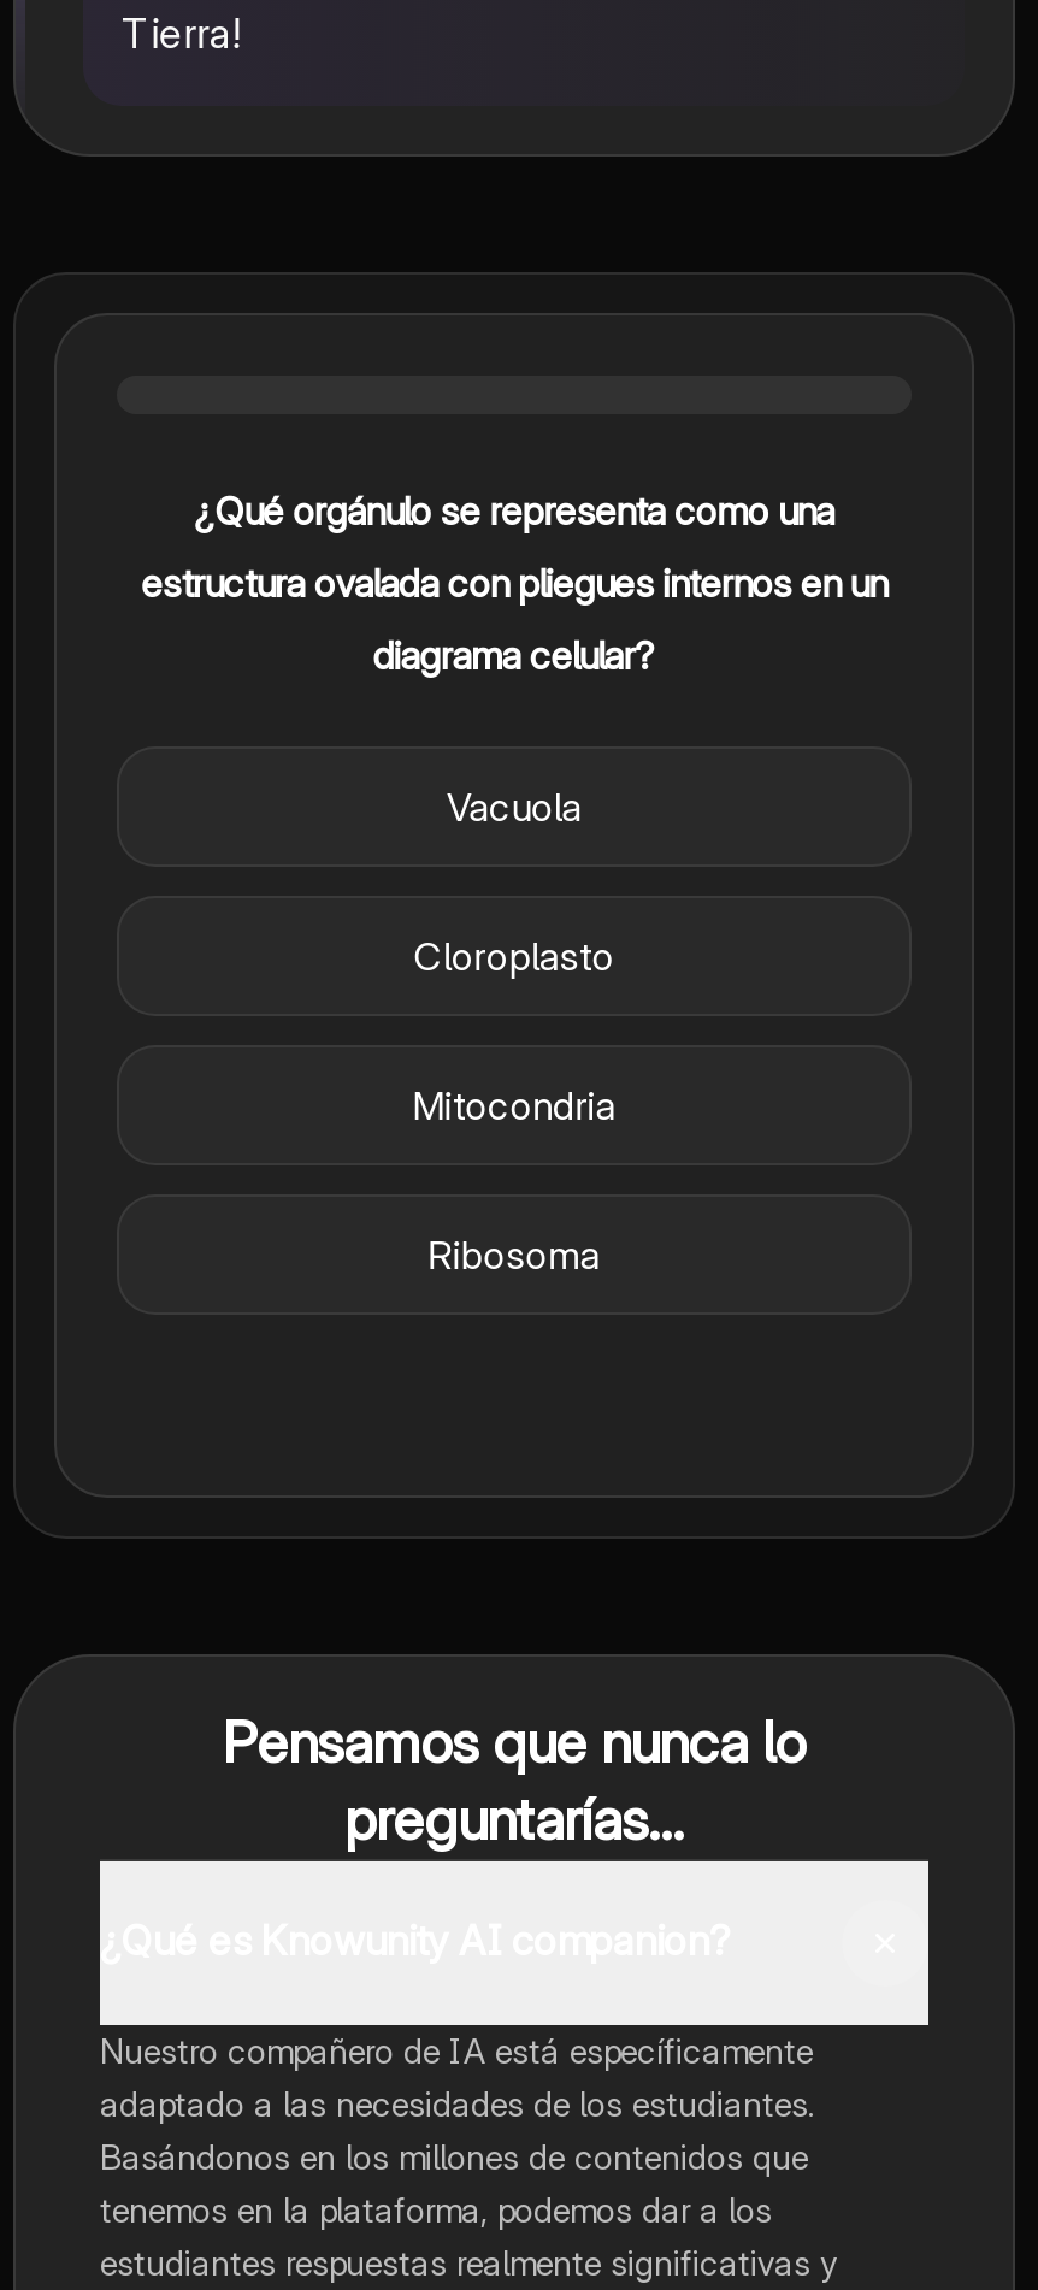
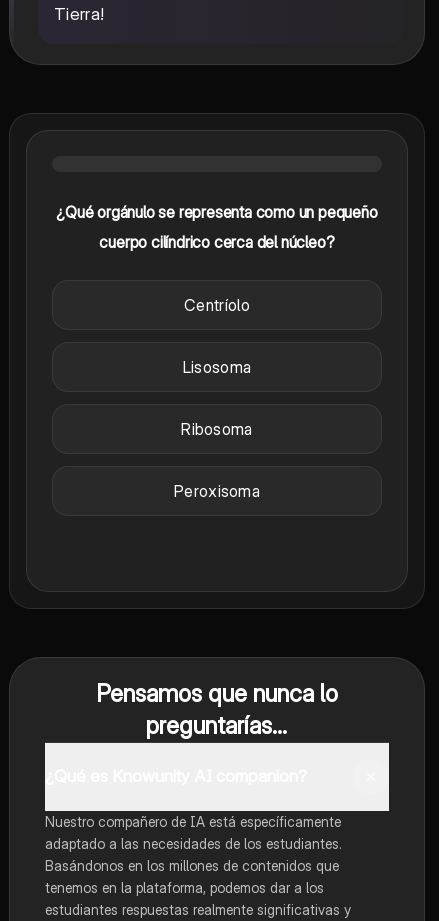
- ¿Qué orgánulo se representa como una
- estructura ovalada con pliegues internos en un
- diagrama celular?
- Vacuola
- Cloroplasto
- Mitocondria
+ ¿Qué orgánulo se representa como un pequeño
+ cuerpo cilíndrico cerca del núcleo?
+ Centríolo
+ Lisosoma

moved up: Ribosoma

+ Peroxisoma
